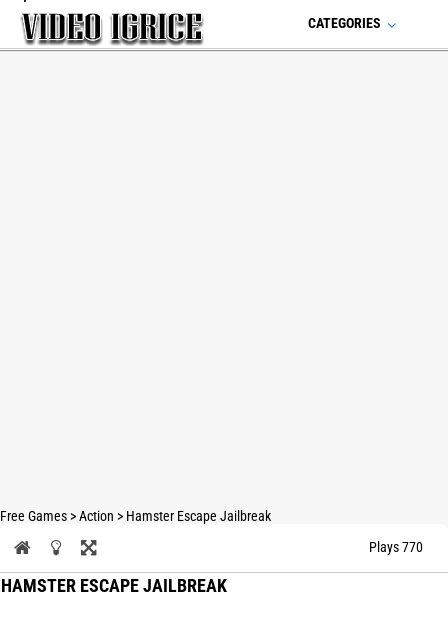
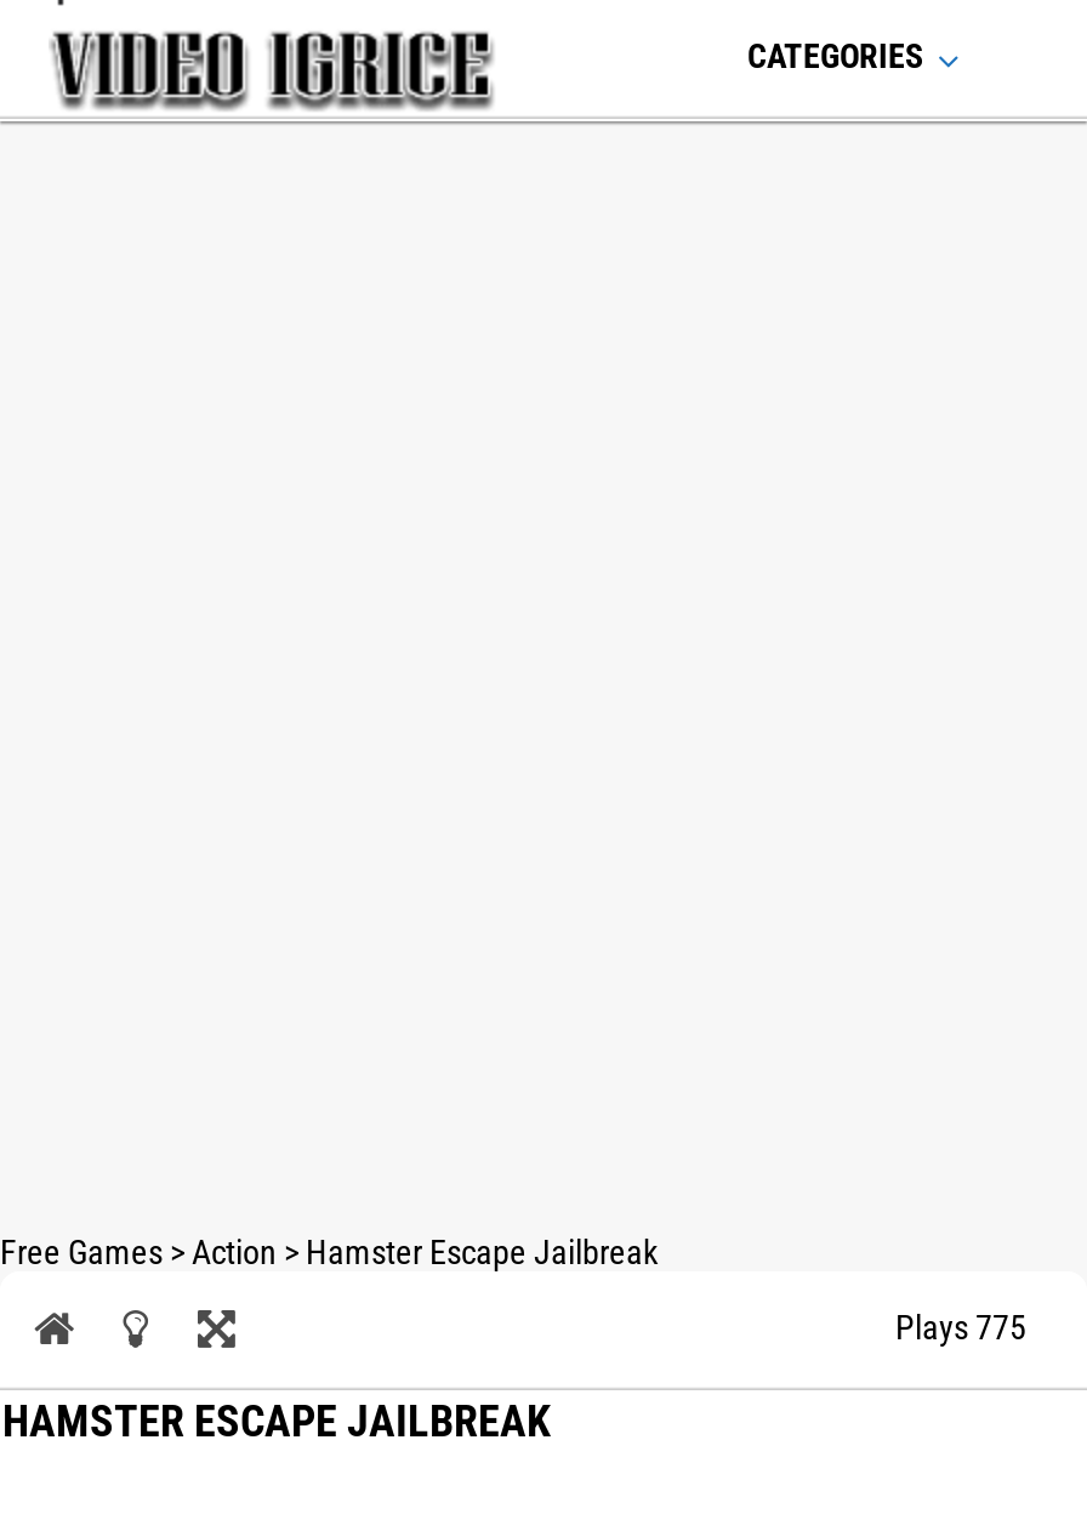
- Plays 770
+ Plays 775
